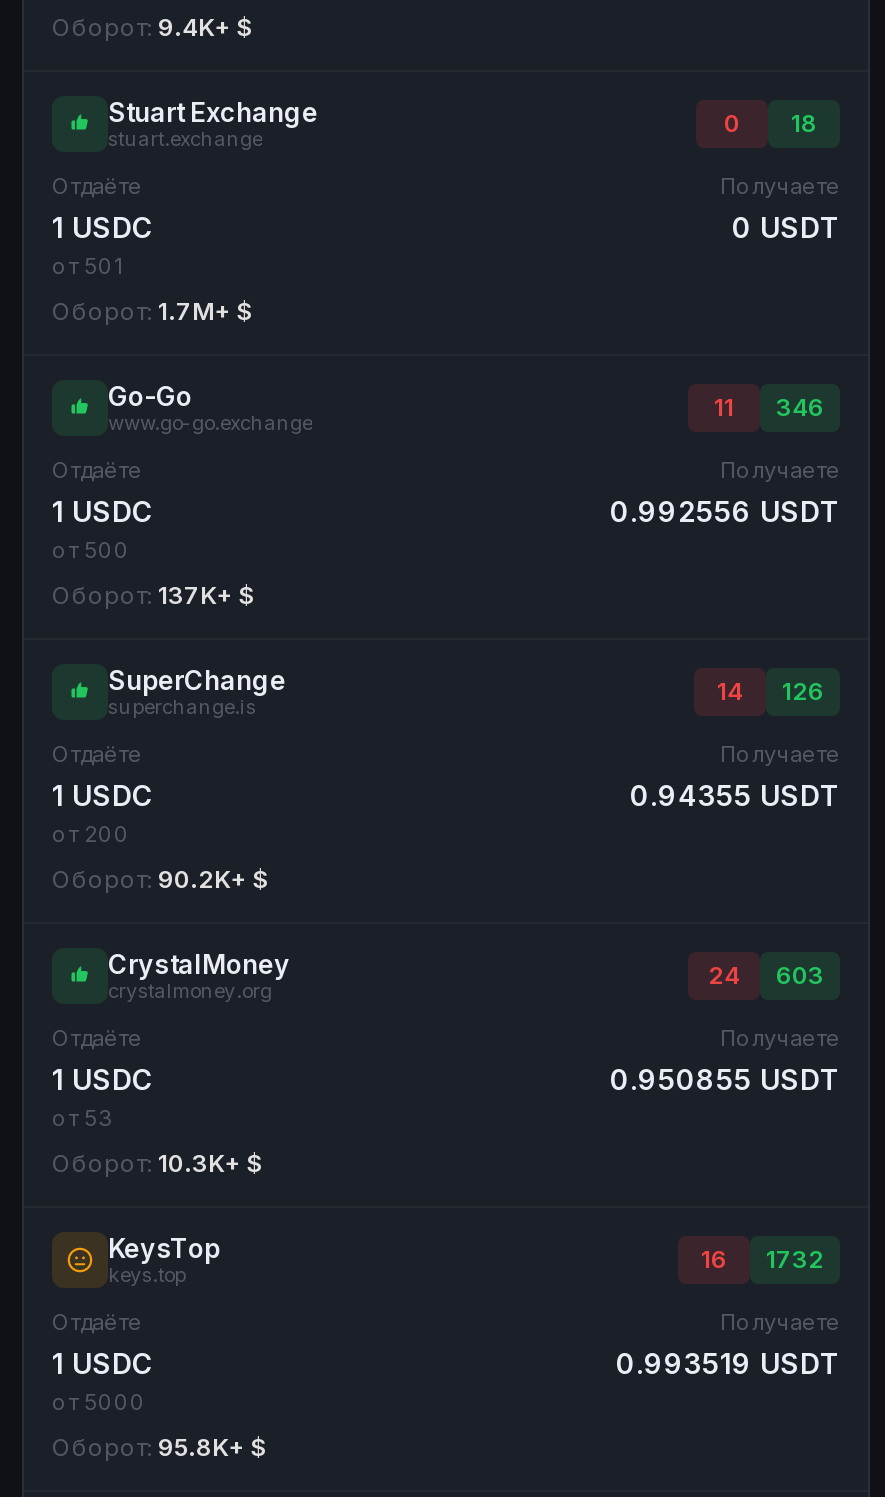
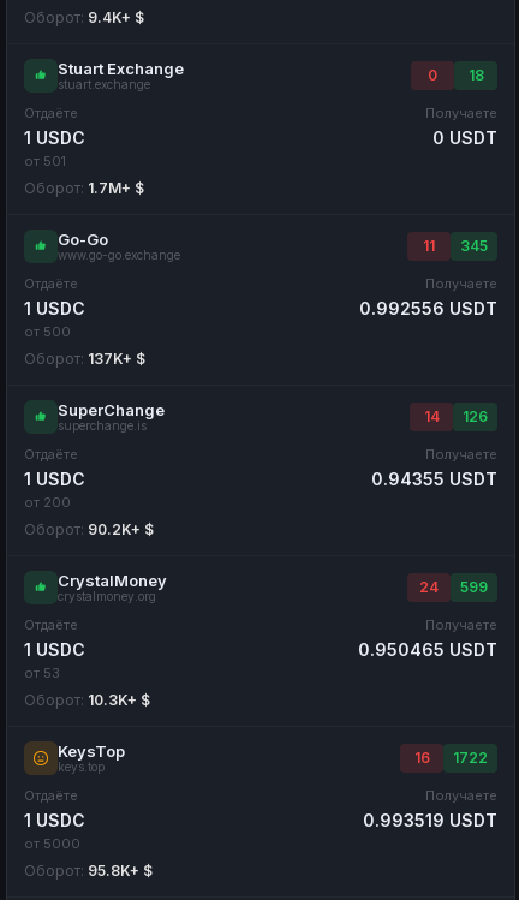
- 11 346
+ 11 345

- 24 603
+ 24 599

- 0.950855 USDT
+ 0.950465 USDT

- 16 1732
+ 16 1722
